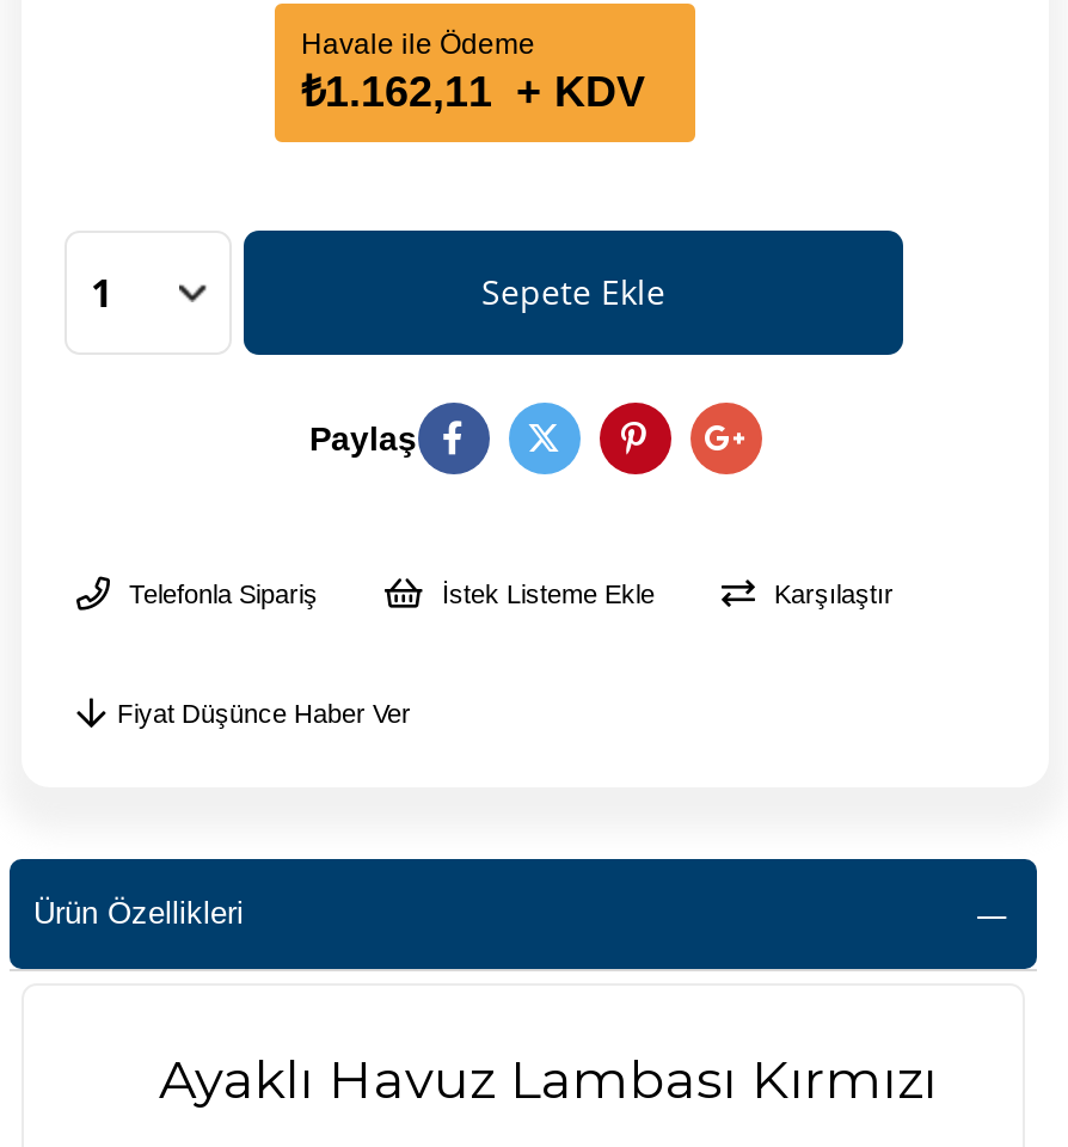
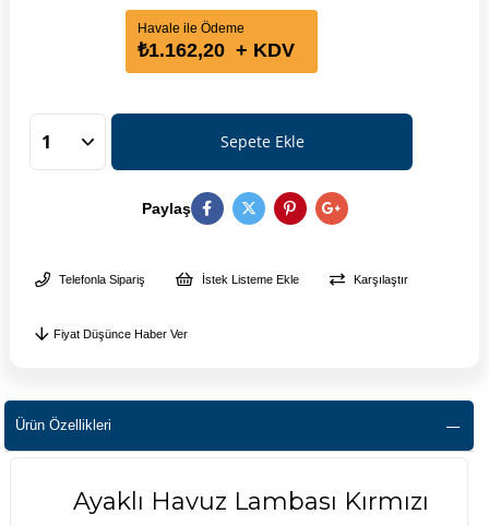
- ₺1.162,11 + KDV
+ ₺1.162,20 + KDV
